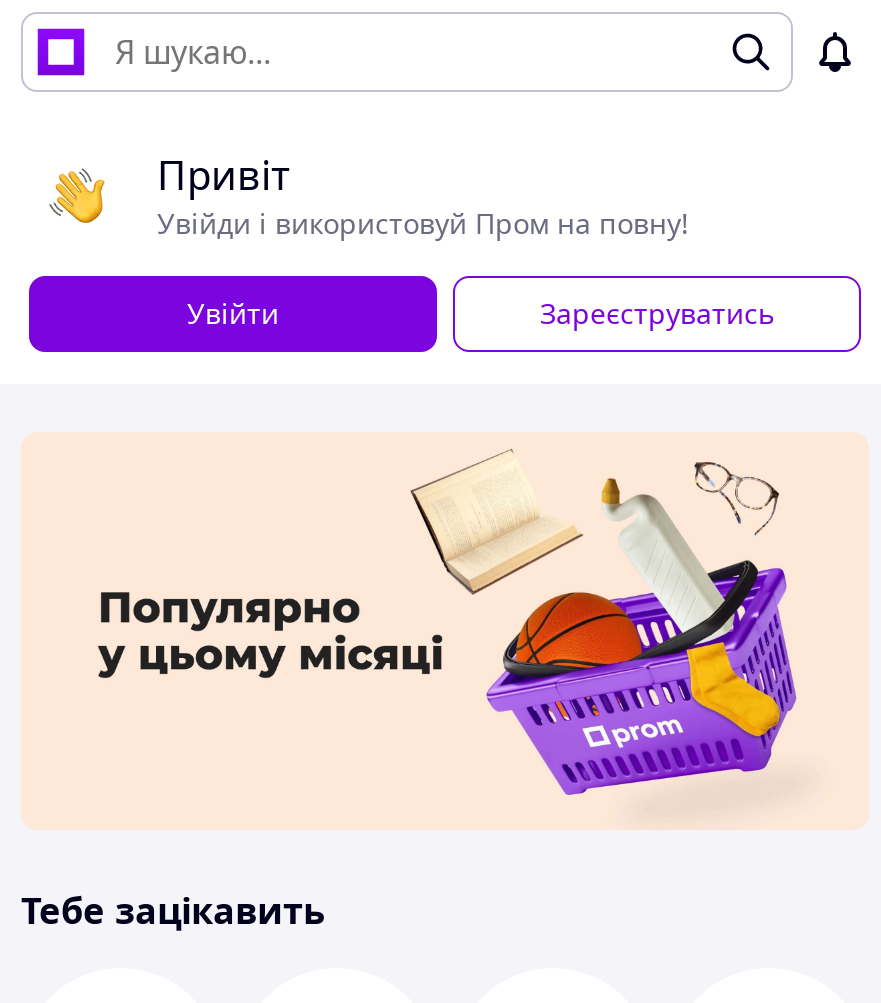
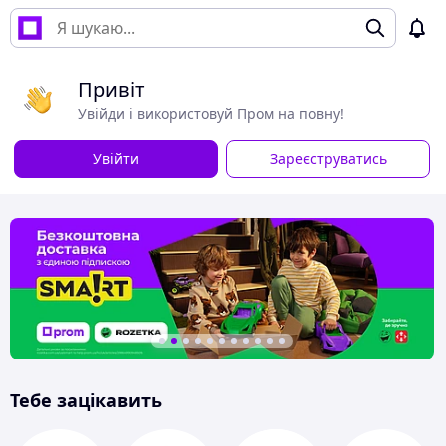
- [image]
+ [image]
